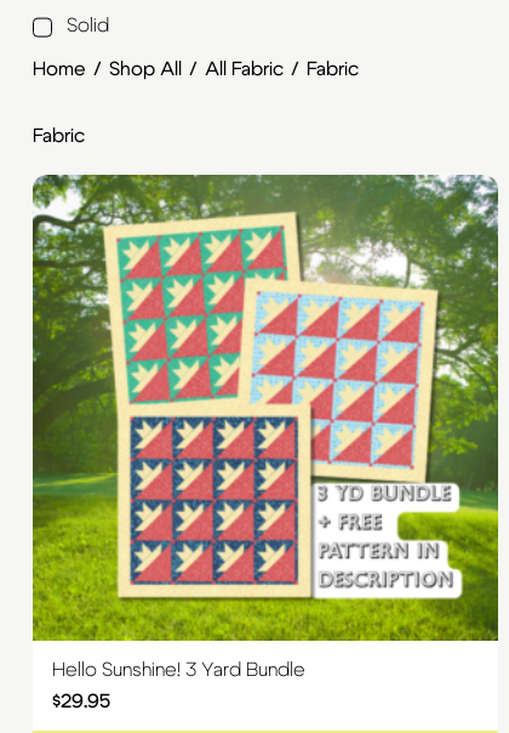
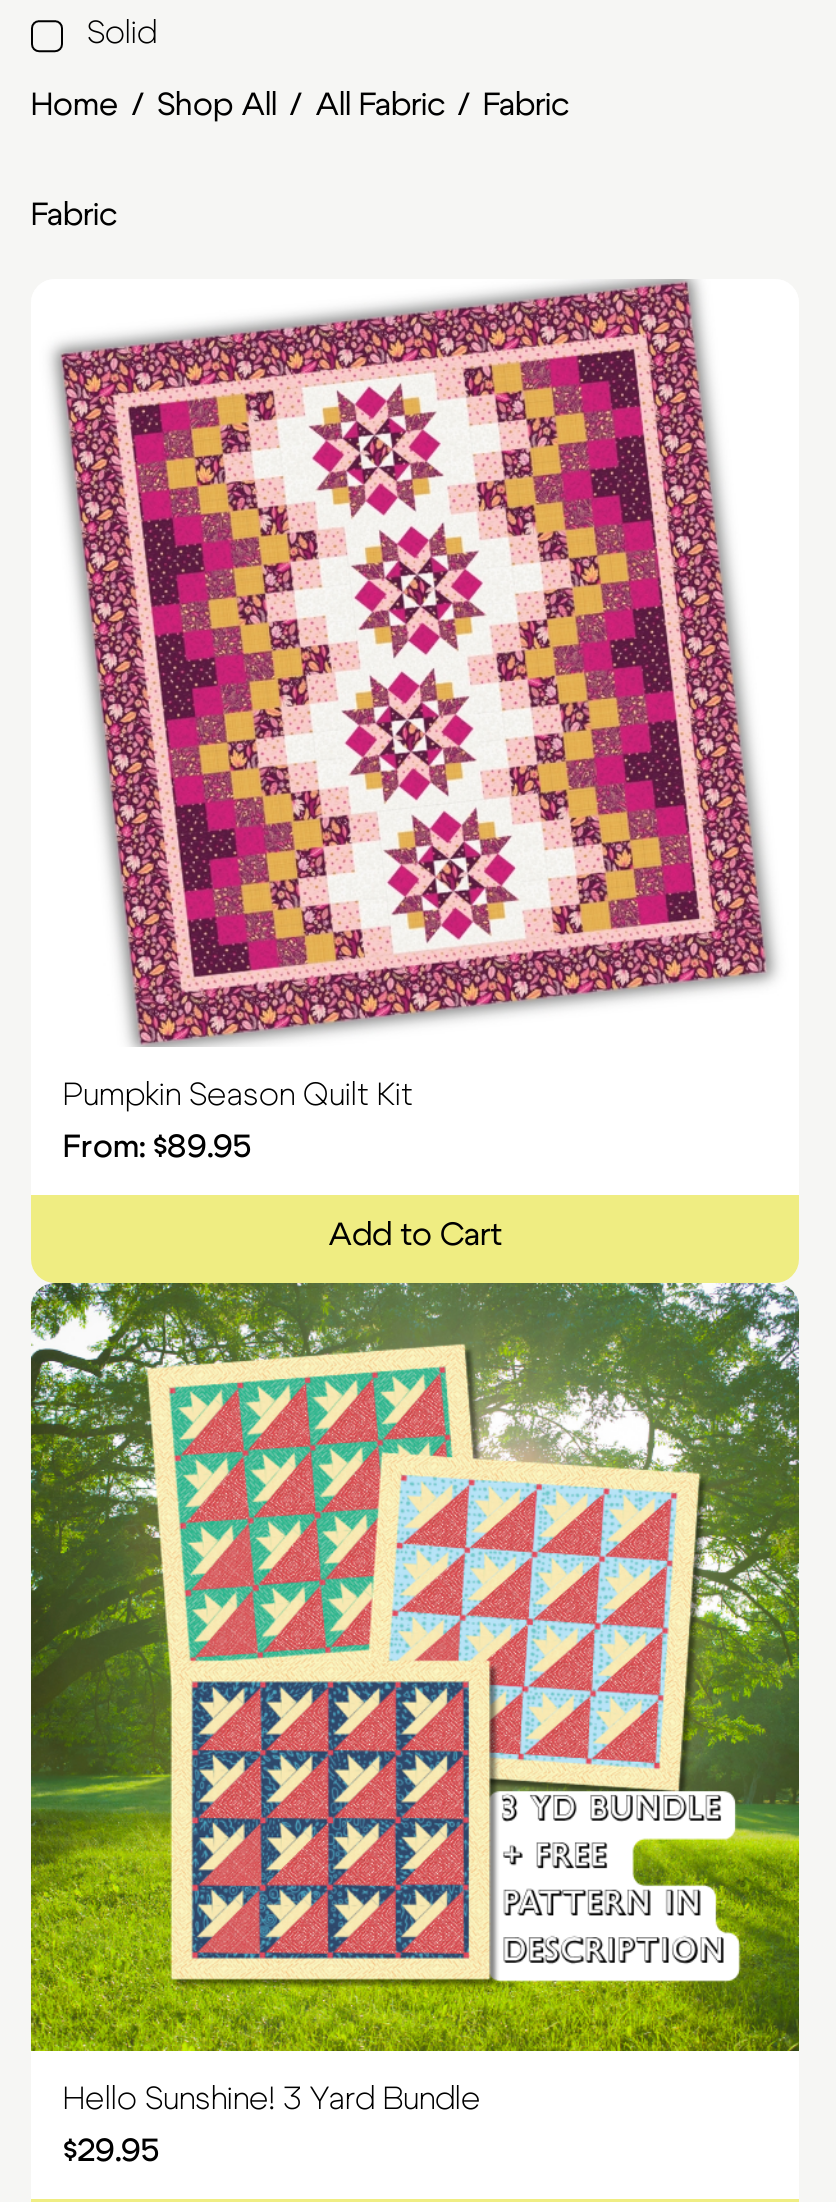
+ [image]
+ Pumpkin Season Quilt Kit
+ From: $89.95
+ Add to Cart
